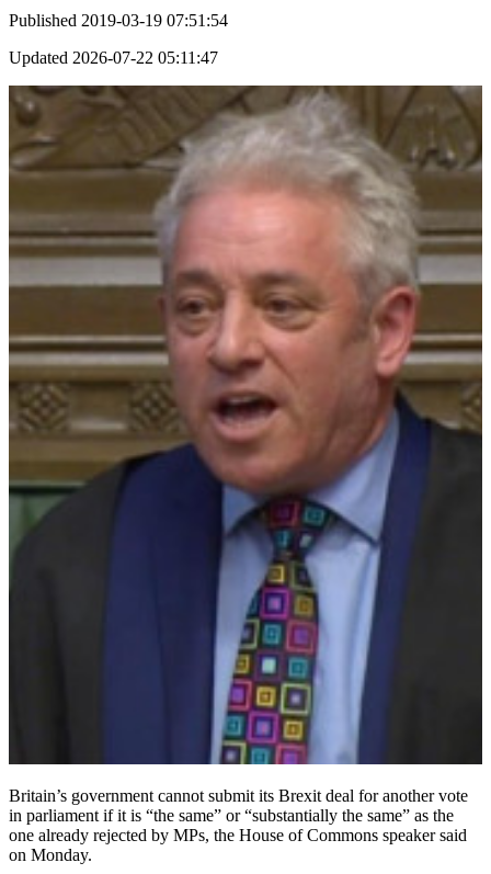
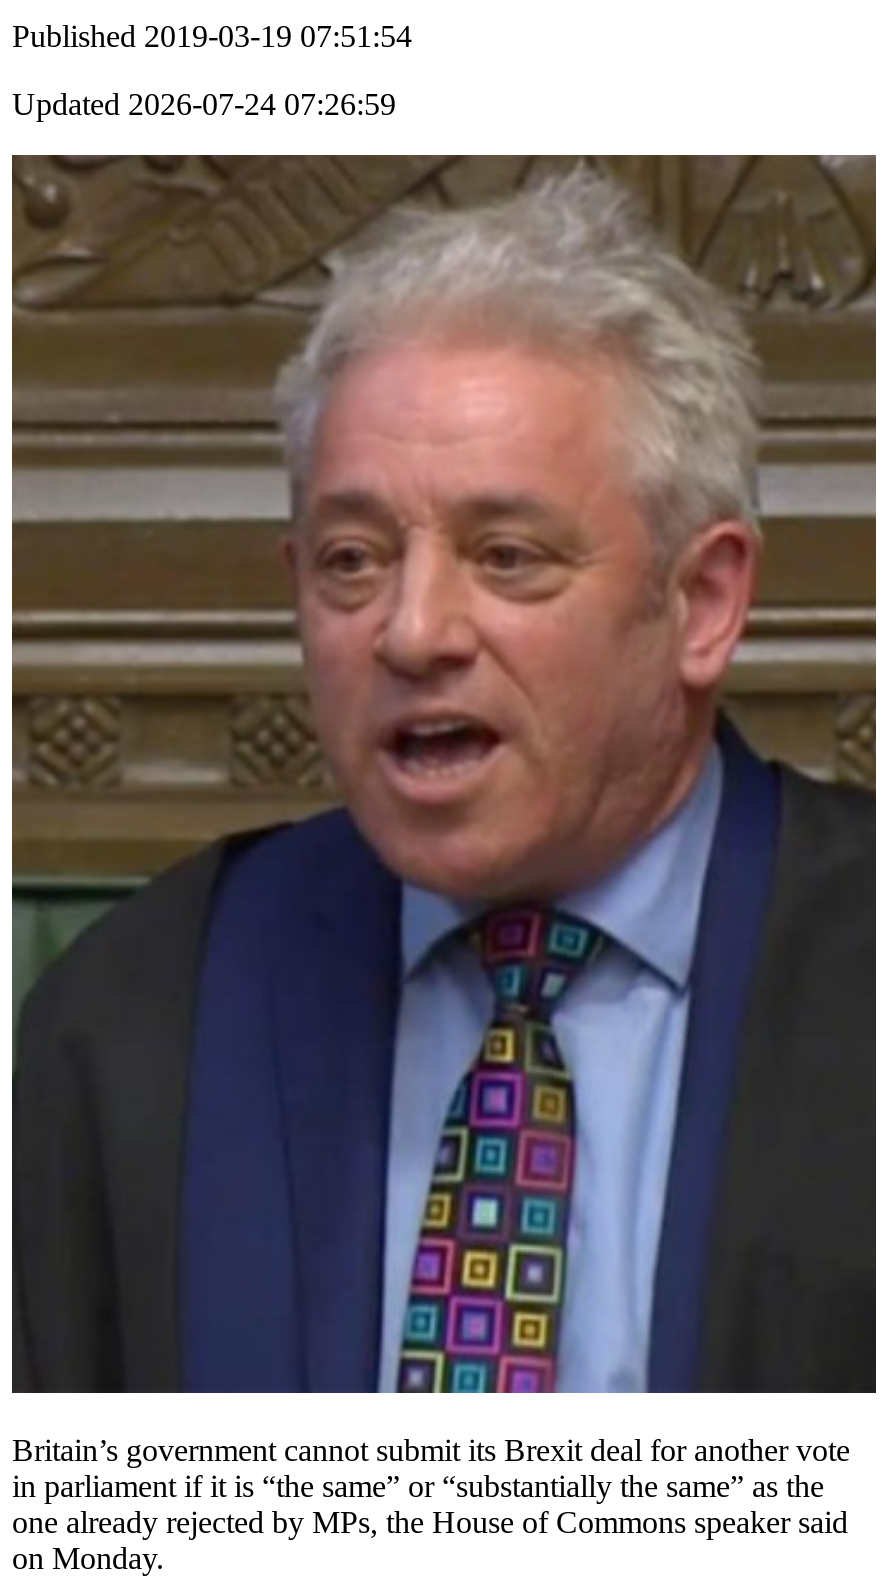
- Updated 2026-07-22 05:11:47
+ Updated 2026-07-24 07:26:59
